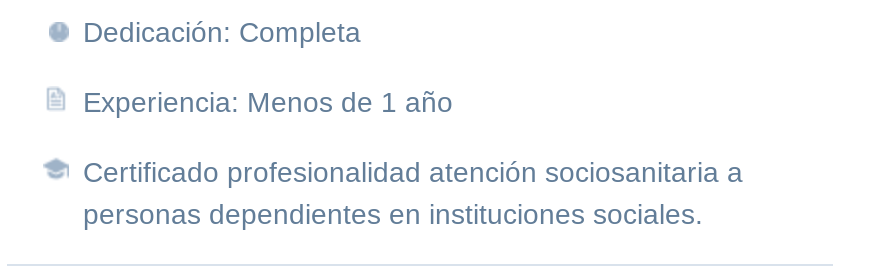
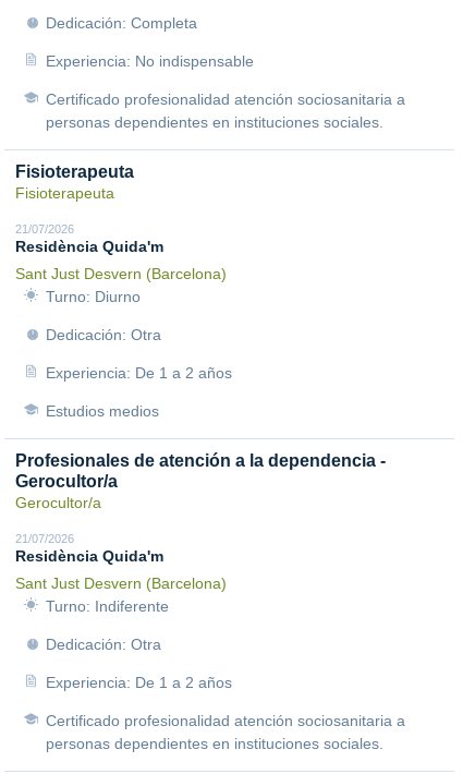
- Experiencia: Menos de 1 año
+ Experiencia: No indispensable
+ Certificado profesionalidad atención sociosanitaria a
+ personas dependientes en instituciones sociales.
+ Fisioterapeuta
+ Fisioterapeuta
+ 21/07/2026
+ Residència Quida'm
+ Sant Just Desvern (Barcelona)
+ Turno: Diurno
+ Dedicación: Otra
+ Experiencia: De 1 a 2 años
+ Estudios medios
+ Profesionales de atención a la dependencia -
+ Gerocultor/a
+ Gerocultor/a
+ 21/07/2026
+ Residència Quida'm
+ Sant Just Desvern (Barcelona)
+ Turno: Indiferente
+ Dedicación: Otra
+ Experiencia: De 1 a 2 años
